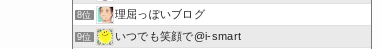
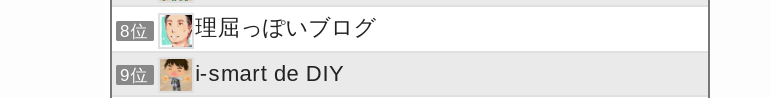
- いつでも笑顔で@i-smart
+ i-smart de DIY
